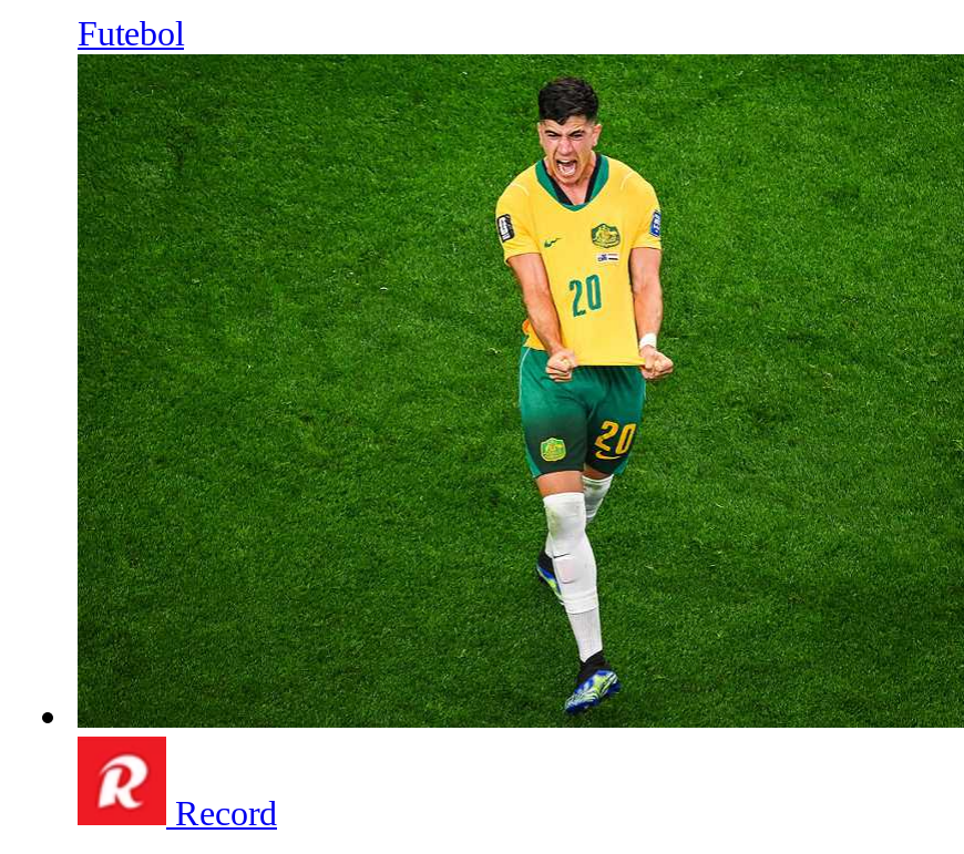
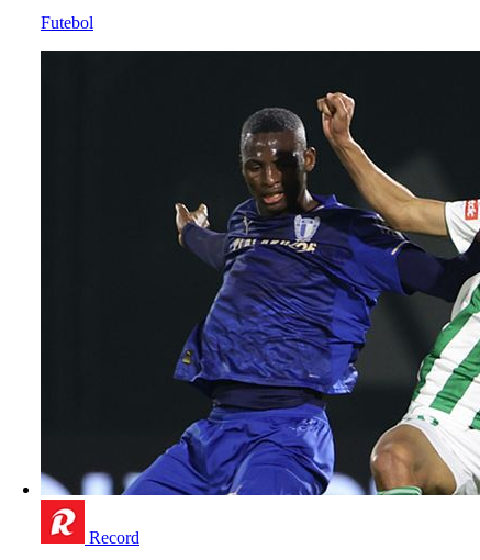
- [image]
+ [image]
